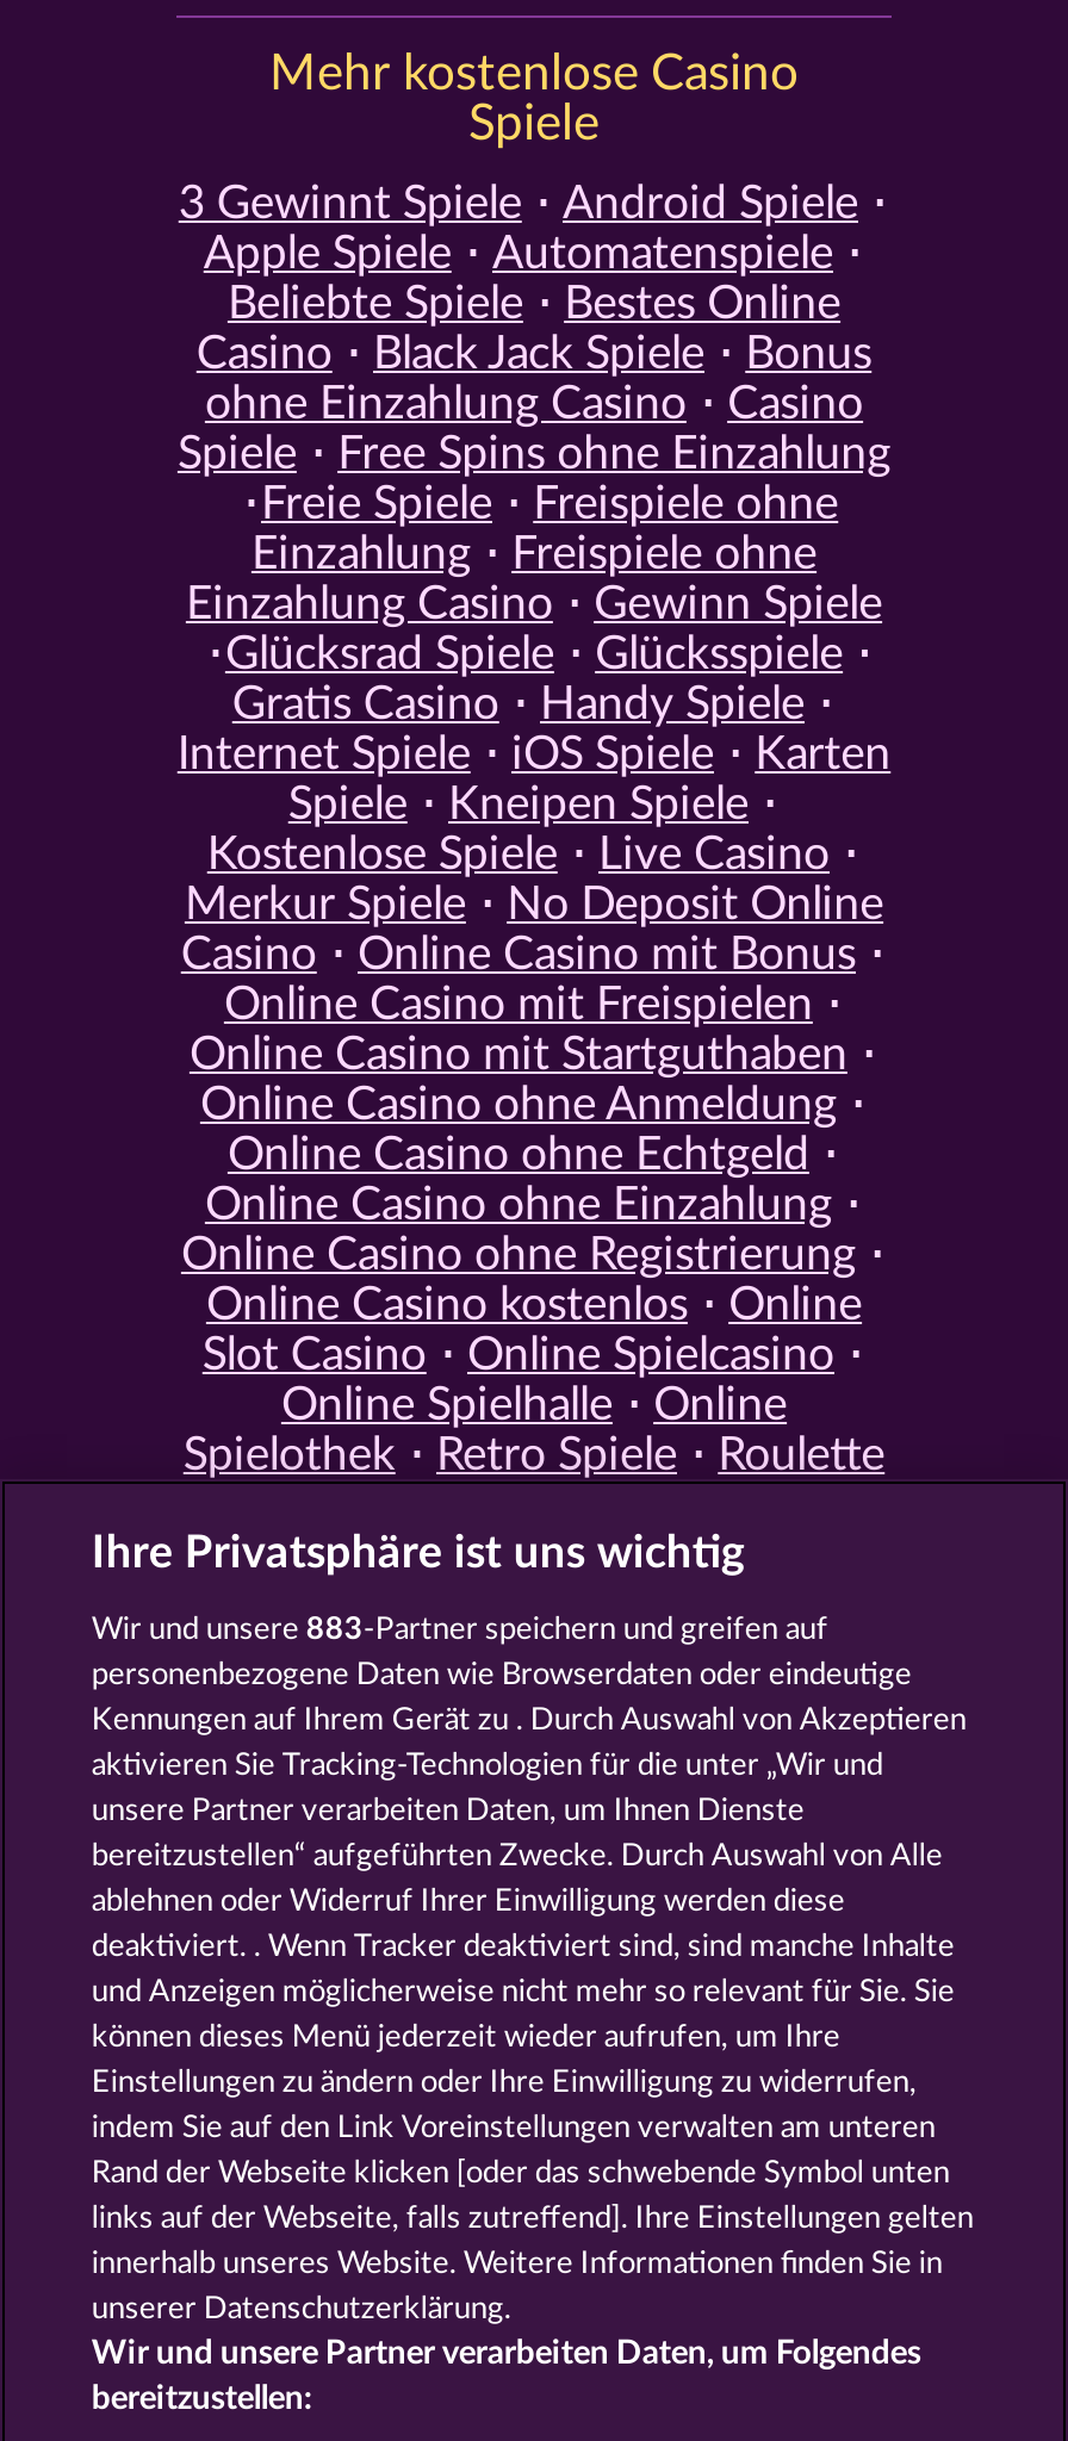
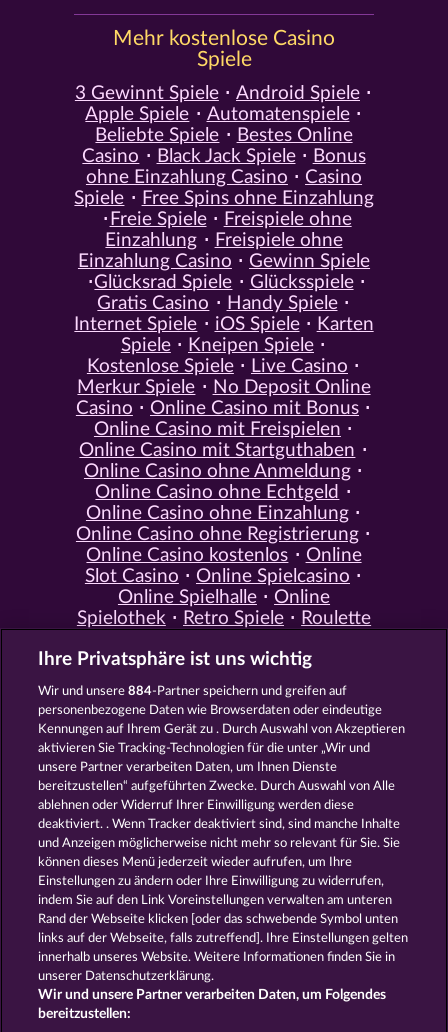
- Wir und unsere 883-Partner speichern und greifen auf
+ Wir und unsere 884-Partner speichern und greifen auf
